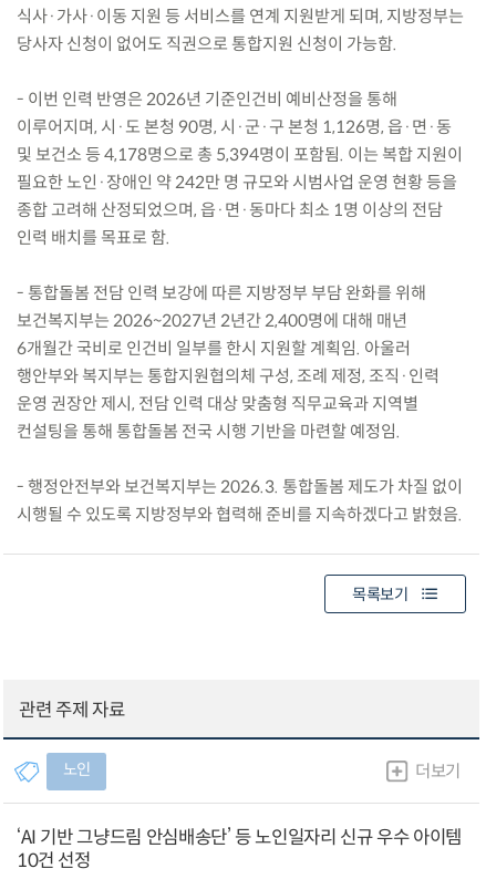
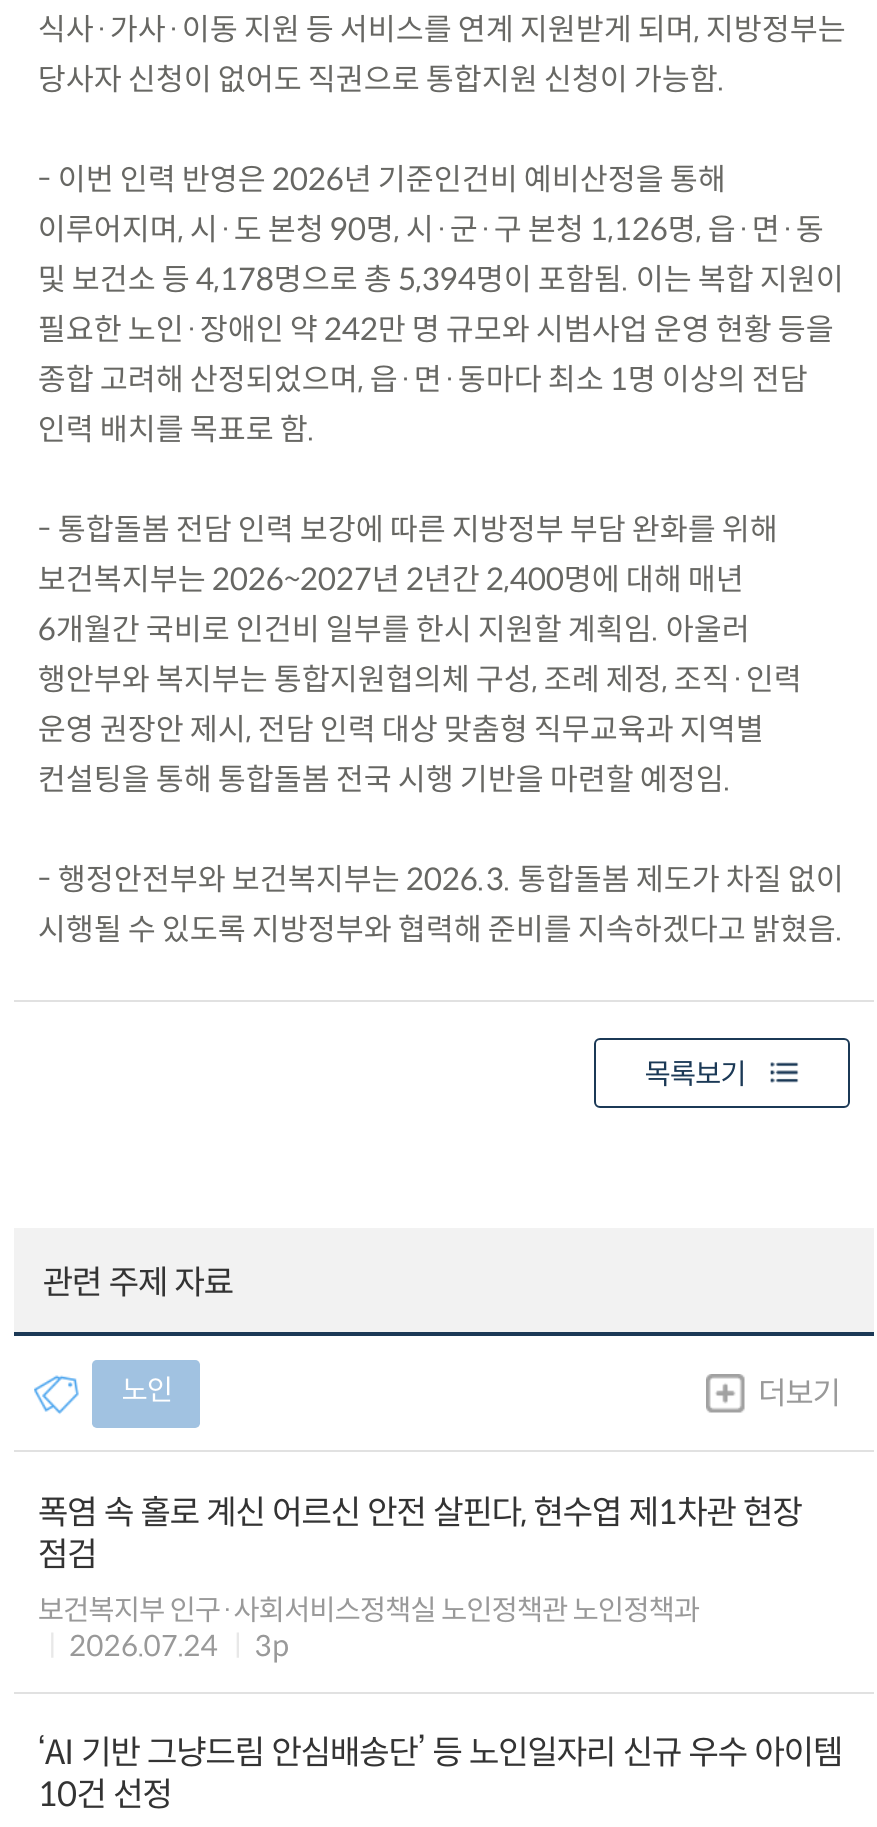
+ 폭염 속 홀로 계신 어르신 안전 살핀다, 현수엽 제1차관 현장
+ 점검
+ 보건복지부 인구·사회서비스정책실 노인정책관 노인정책과
+ 2026.07.24
+ 3p
